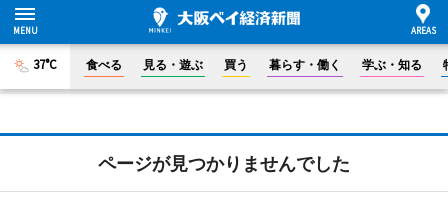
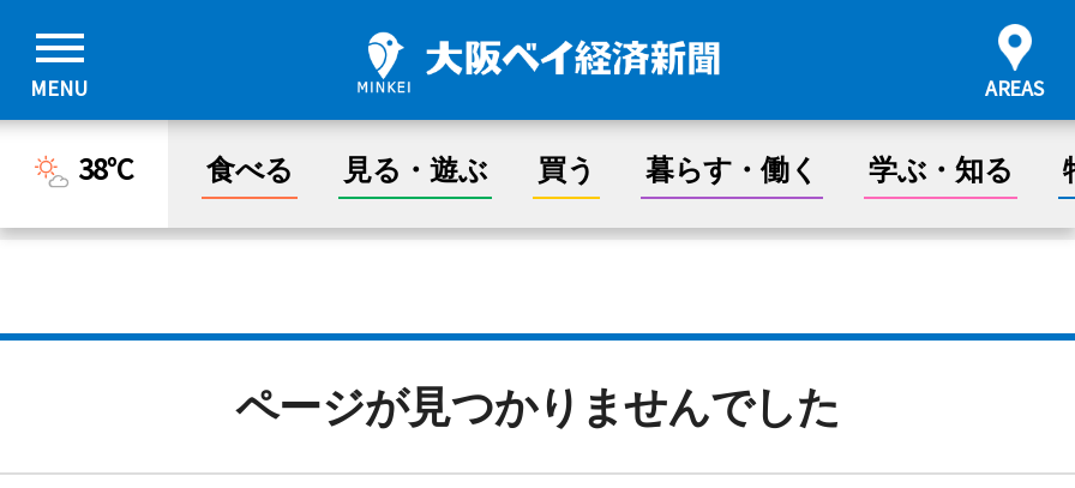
- 37°C
+ 38°C
